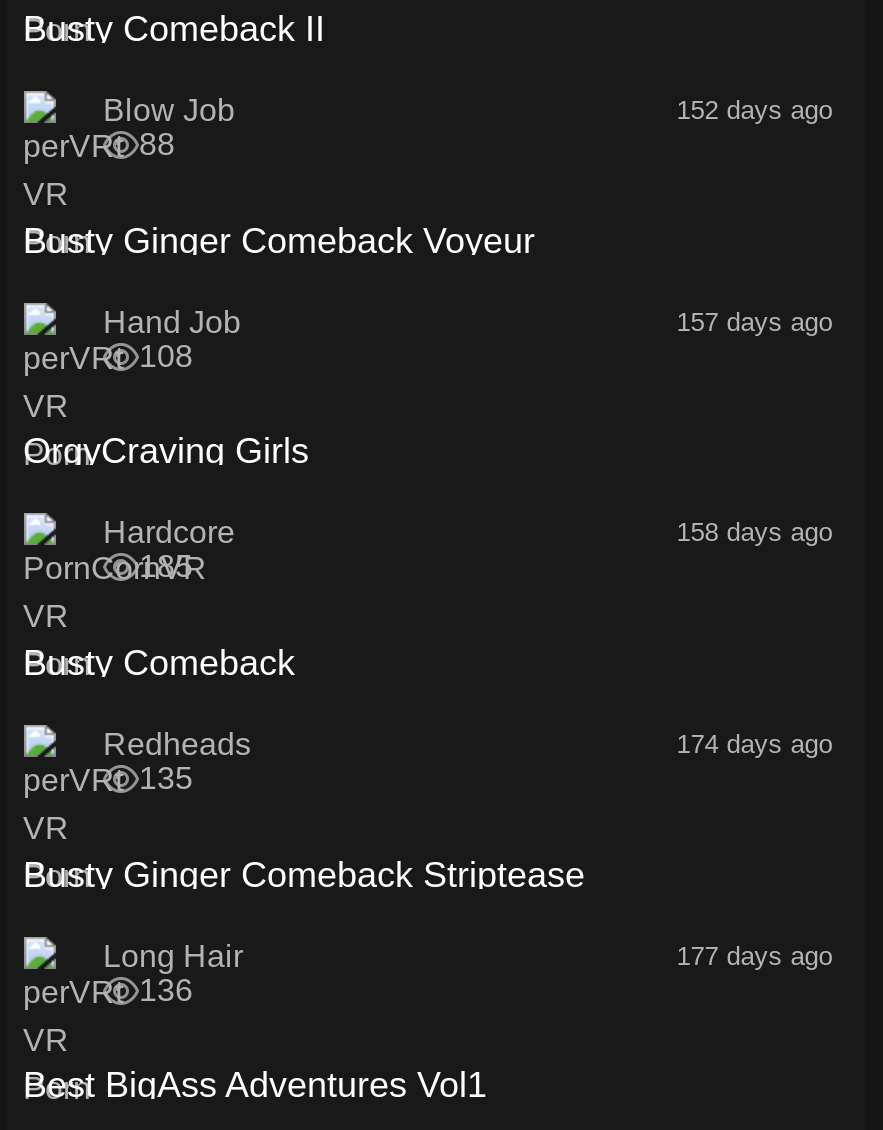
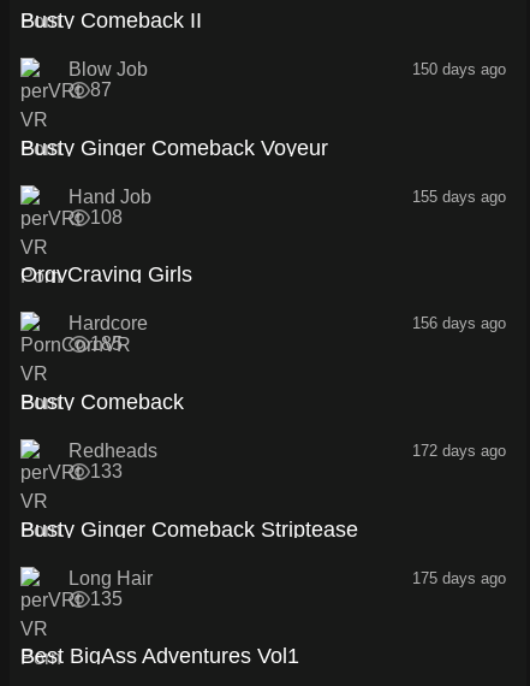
- 152 days ago
+ 150 days ago

- 88
+ 87

- 157 days ago
+ 155 days ago

- 158 days ago
+ 156 days ago

- 174 days ago
+ 172 days ago

- 135
+ 133

- 177 days ago
+ 175 days ago

- 136
+ 135
